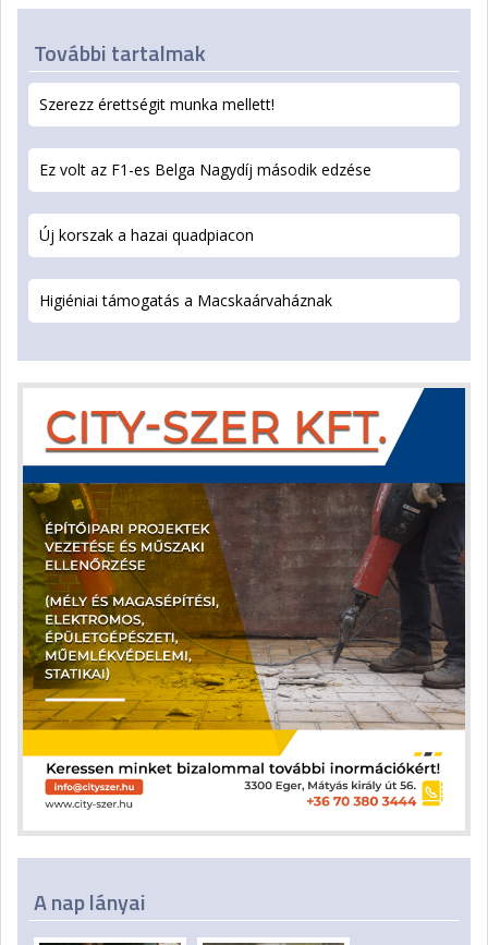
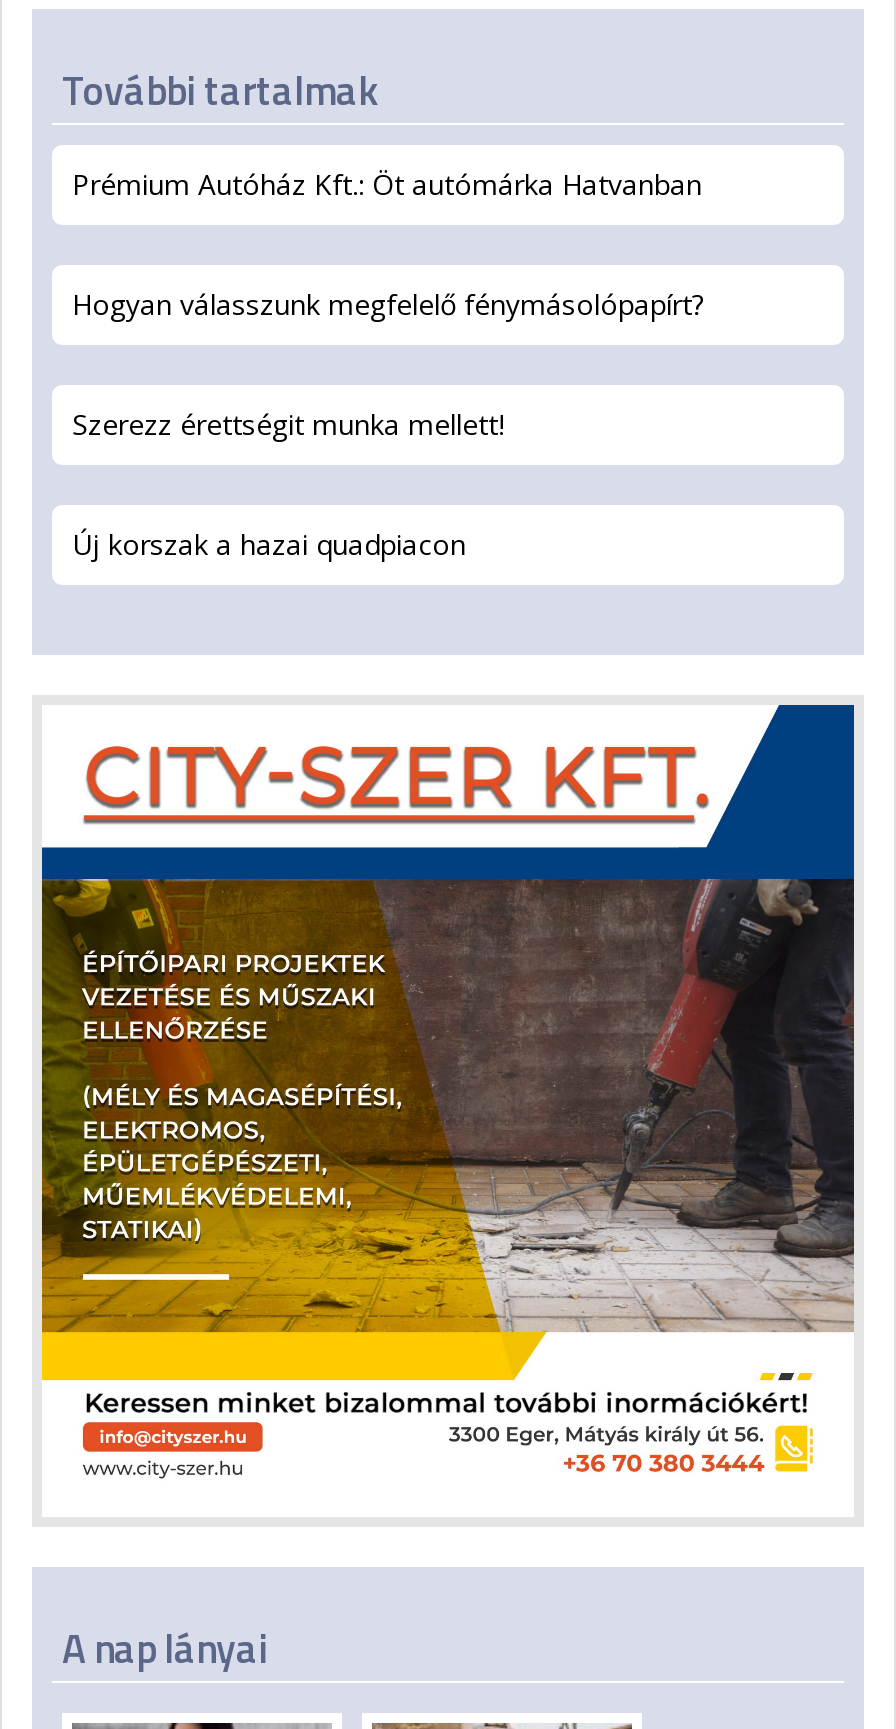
+ Prémium Autóház Kft.: Öt autómárka Hatvanban
+ Hogyan válasszunk megfelelő fénymásolópapírt?

moved down: Szerezz érettségit munka mellett!

- Ez volt az F1-es Belga Nagydíj második edzése

moved down: Új korszak a hazai quadpiacon

- Higiéniai támogatás a Macskaárvaháznak
